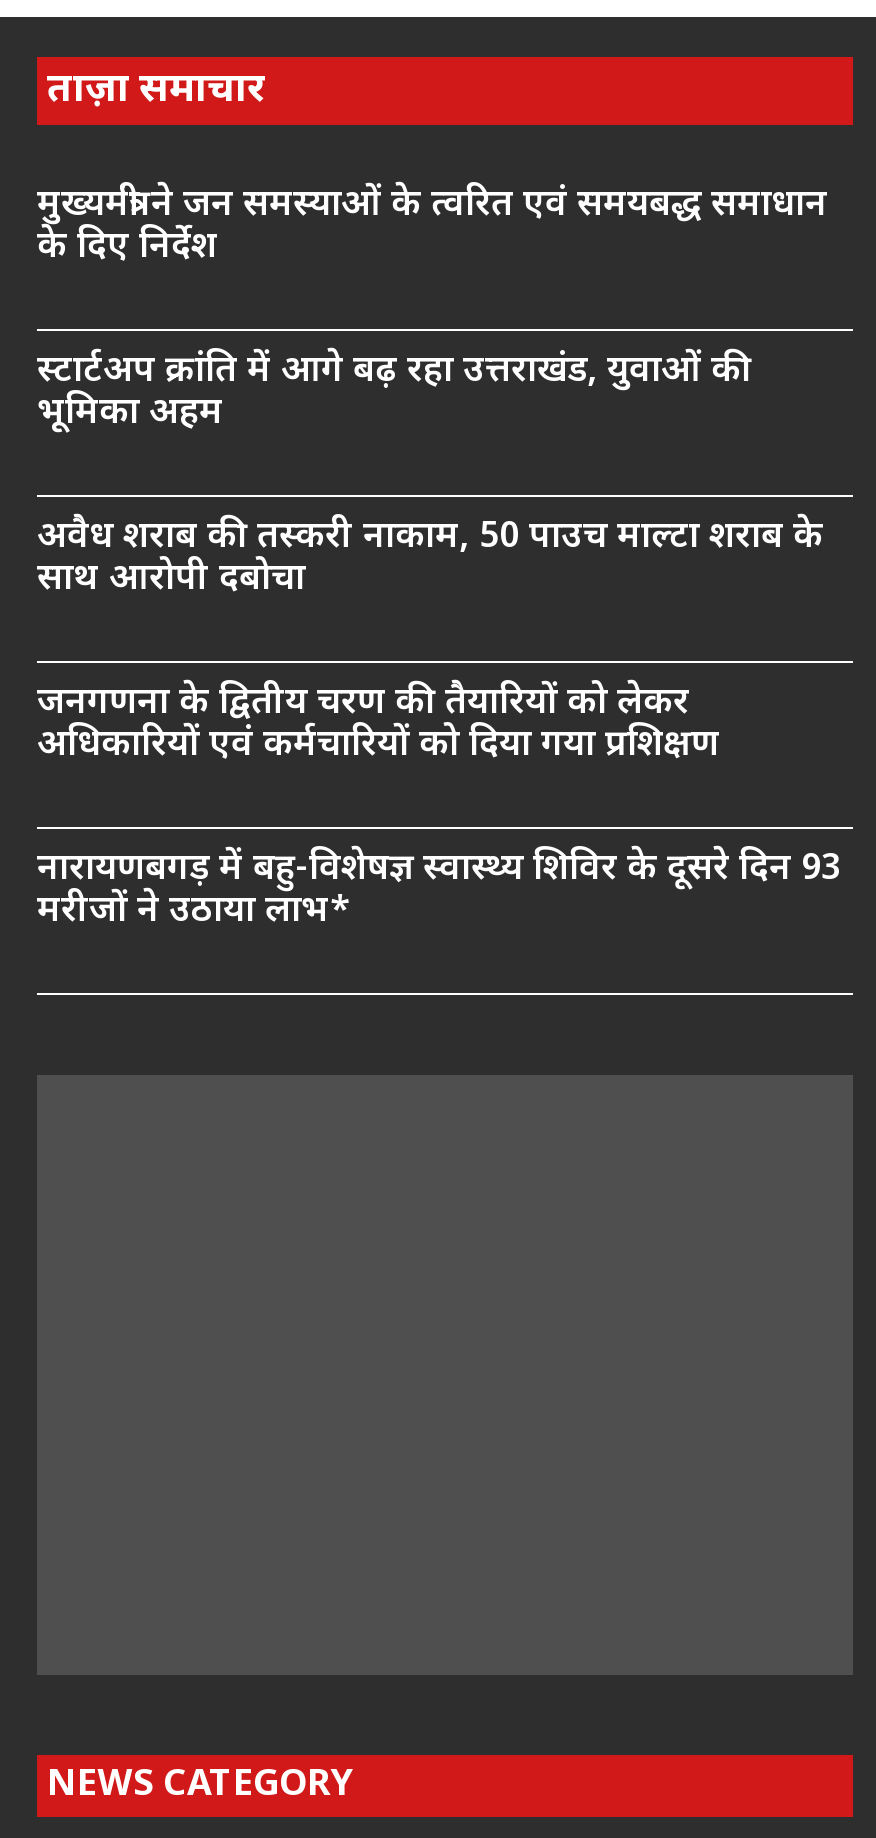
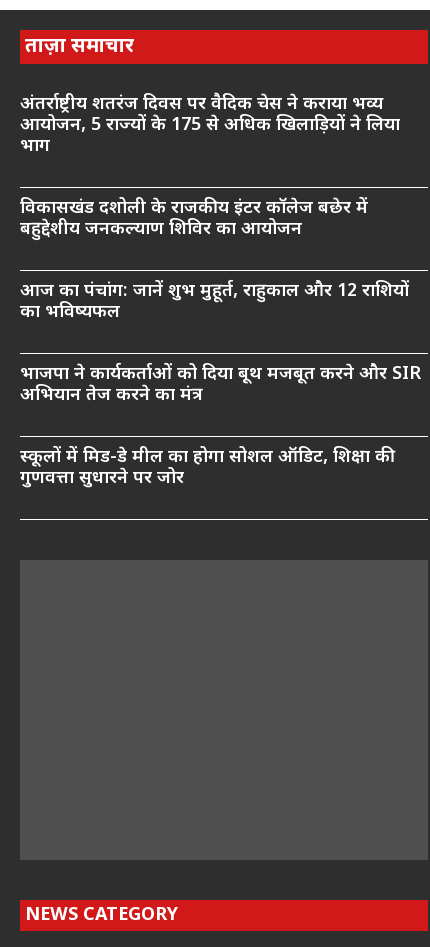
- मुख्यमंत्री ने जन समस्याओं के त्वरित एवं समयबद्ध समाधान
- के दिए निर्देश
+ अंतर्राष्ट्रीय शतरंज दिवस पर वैदिक चेस ने कराया भव्य
+ आयोजन, 5 राज्यों के 175 से अधिक खिलाड़ियों ने लिया
+ भाग

- स्टार्टअप क्रांति में आगे बढ़ रहा उत्तराखंड, युवाओं की
- भूमिका अहम
+ विकासखंड दशोली के राजकीय इंटर कॉलेज बछेर में
+ बहुद्देशीय जनकल्याण शिविर का आयोजन

- अवैध शराब की तस्करी नाकाम, 50 पाउच माल्टा शराब के
- साथ आरोपी दबोचा
+ आज का पंचांग: जानें शुभ मुहूर्त, राहुकाल और 12 राशियों
+ का भविष्यफल

- जनगणना के द्वितीय चरण की तैयारियों को लेकर
- अधिकारियों एवं कर्मचारियों को दिया गया प्रशिक्षण
+ भाजपा ने कार्यकर्ताओं को दिया बूथ मजबूत करने और SIR
+ अभियान तेज करने का मंत्र

- नारायणबगड़ में बहु-विशेषज्ञ स्वास्थ्य शिविर के दूसरे दिन 93
- मरीजों ने उठाया लाभ*
+ स्कूलों में मिड-डे मील का होगा सोशल ऑडिट, शिक्षा की
+ गुणवत्ता सुधारने पर जोर
